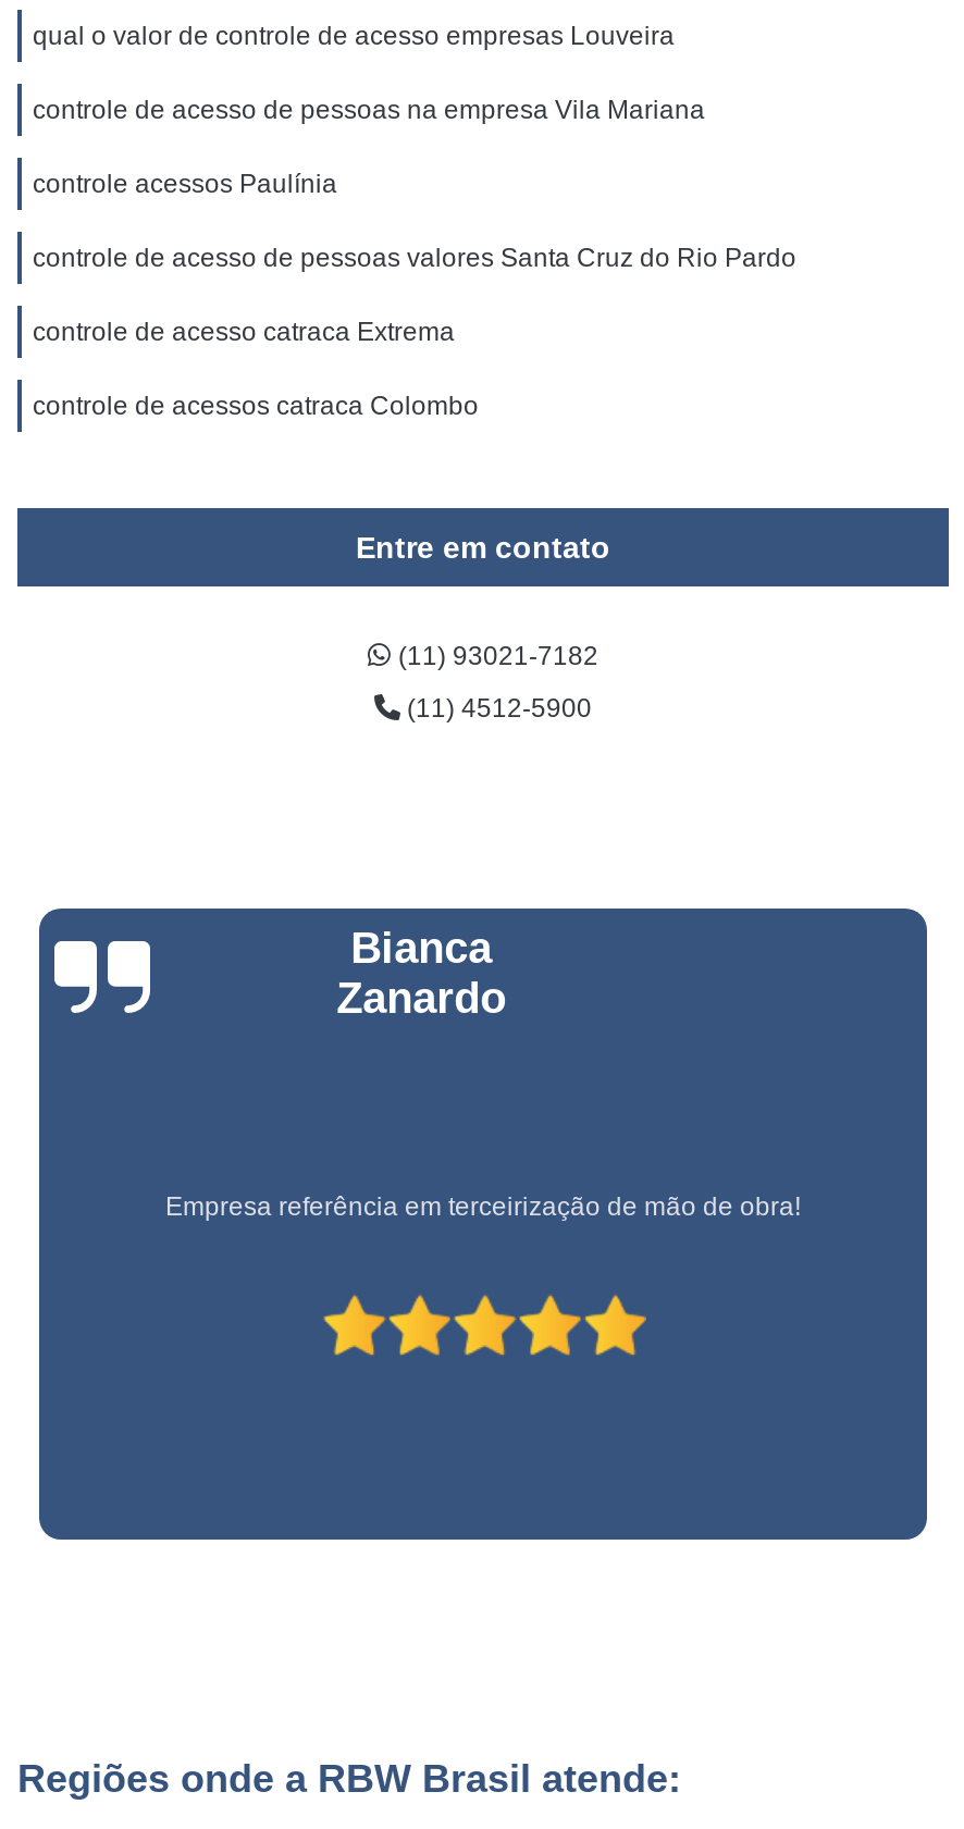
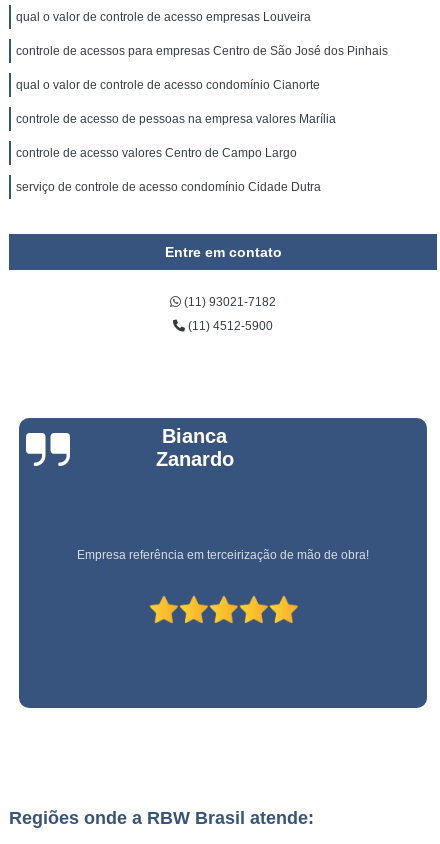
- controle de acesso de pessoas na empresa Vila Mariana
+ controle de acessos para empresas Centro de São José dos Pinhais

- controle acessos Paulínia
+ qual o valor de controle de acesso condomínio Cianorte

- controle de acesso de pessoas valores Santa Cruz do Rio Pardo
+ controle de acesso de pessoas na empresa valores Marília

- controle de acesso catraca Extrema
+ controle de acesso valores Centro de Campo Largo

- controle de acessos catraca Colombo
+ serviço de controle de acesso condomínio Cidade Dutra
